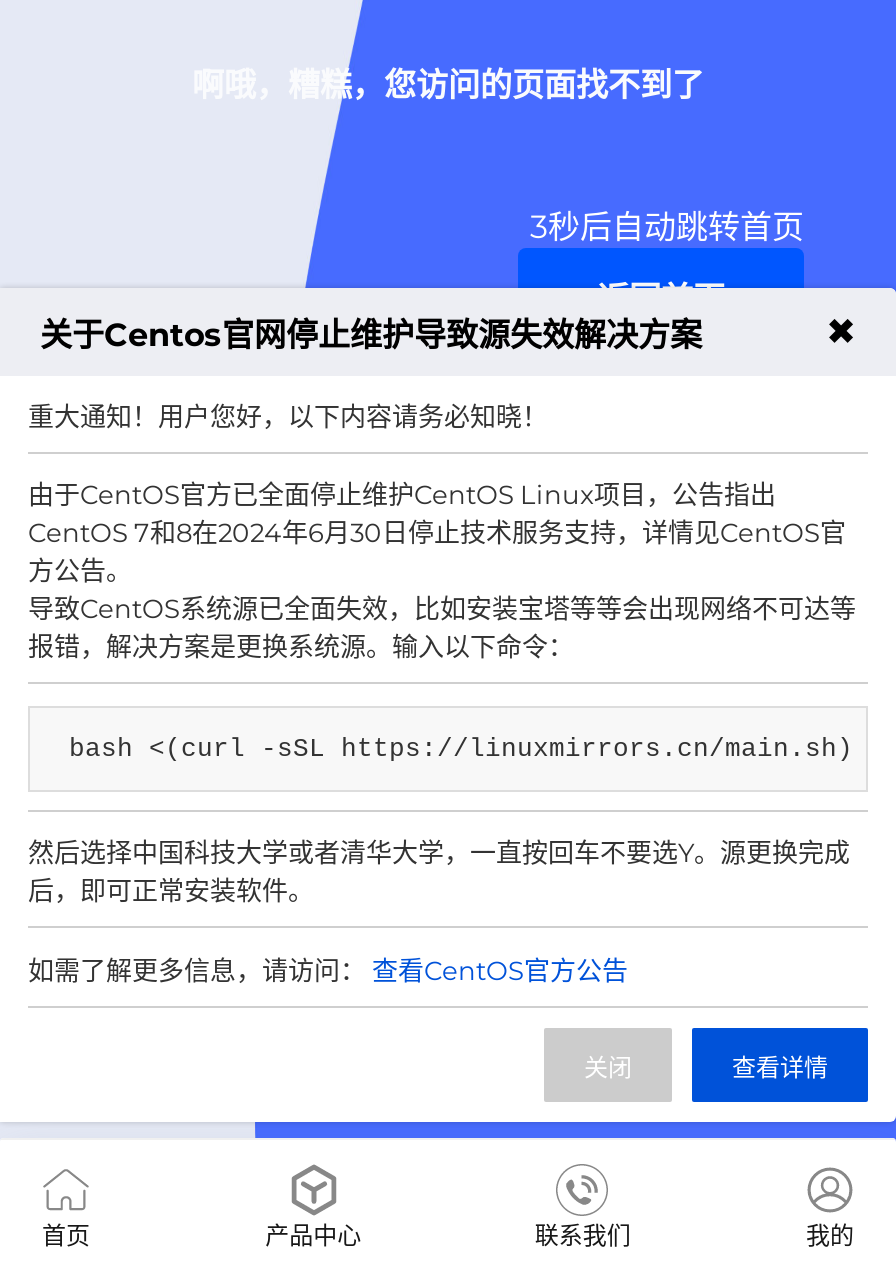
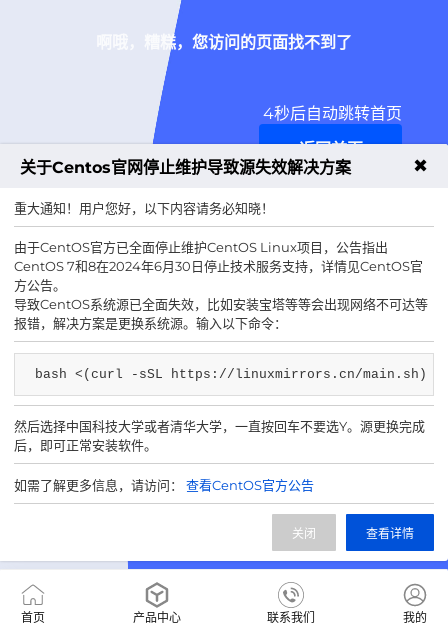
- 3秒后自动跳转首页
+ 4秒后自动跳转首页
